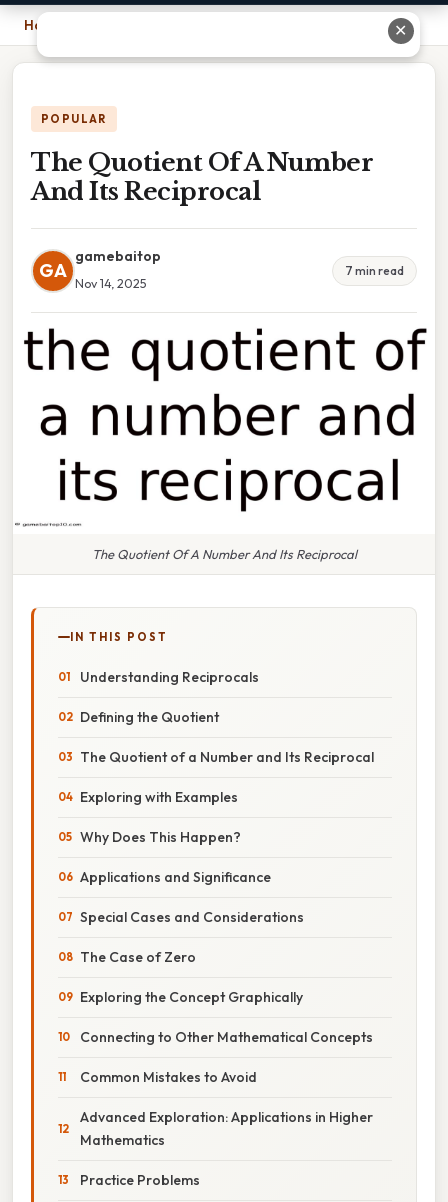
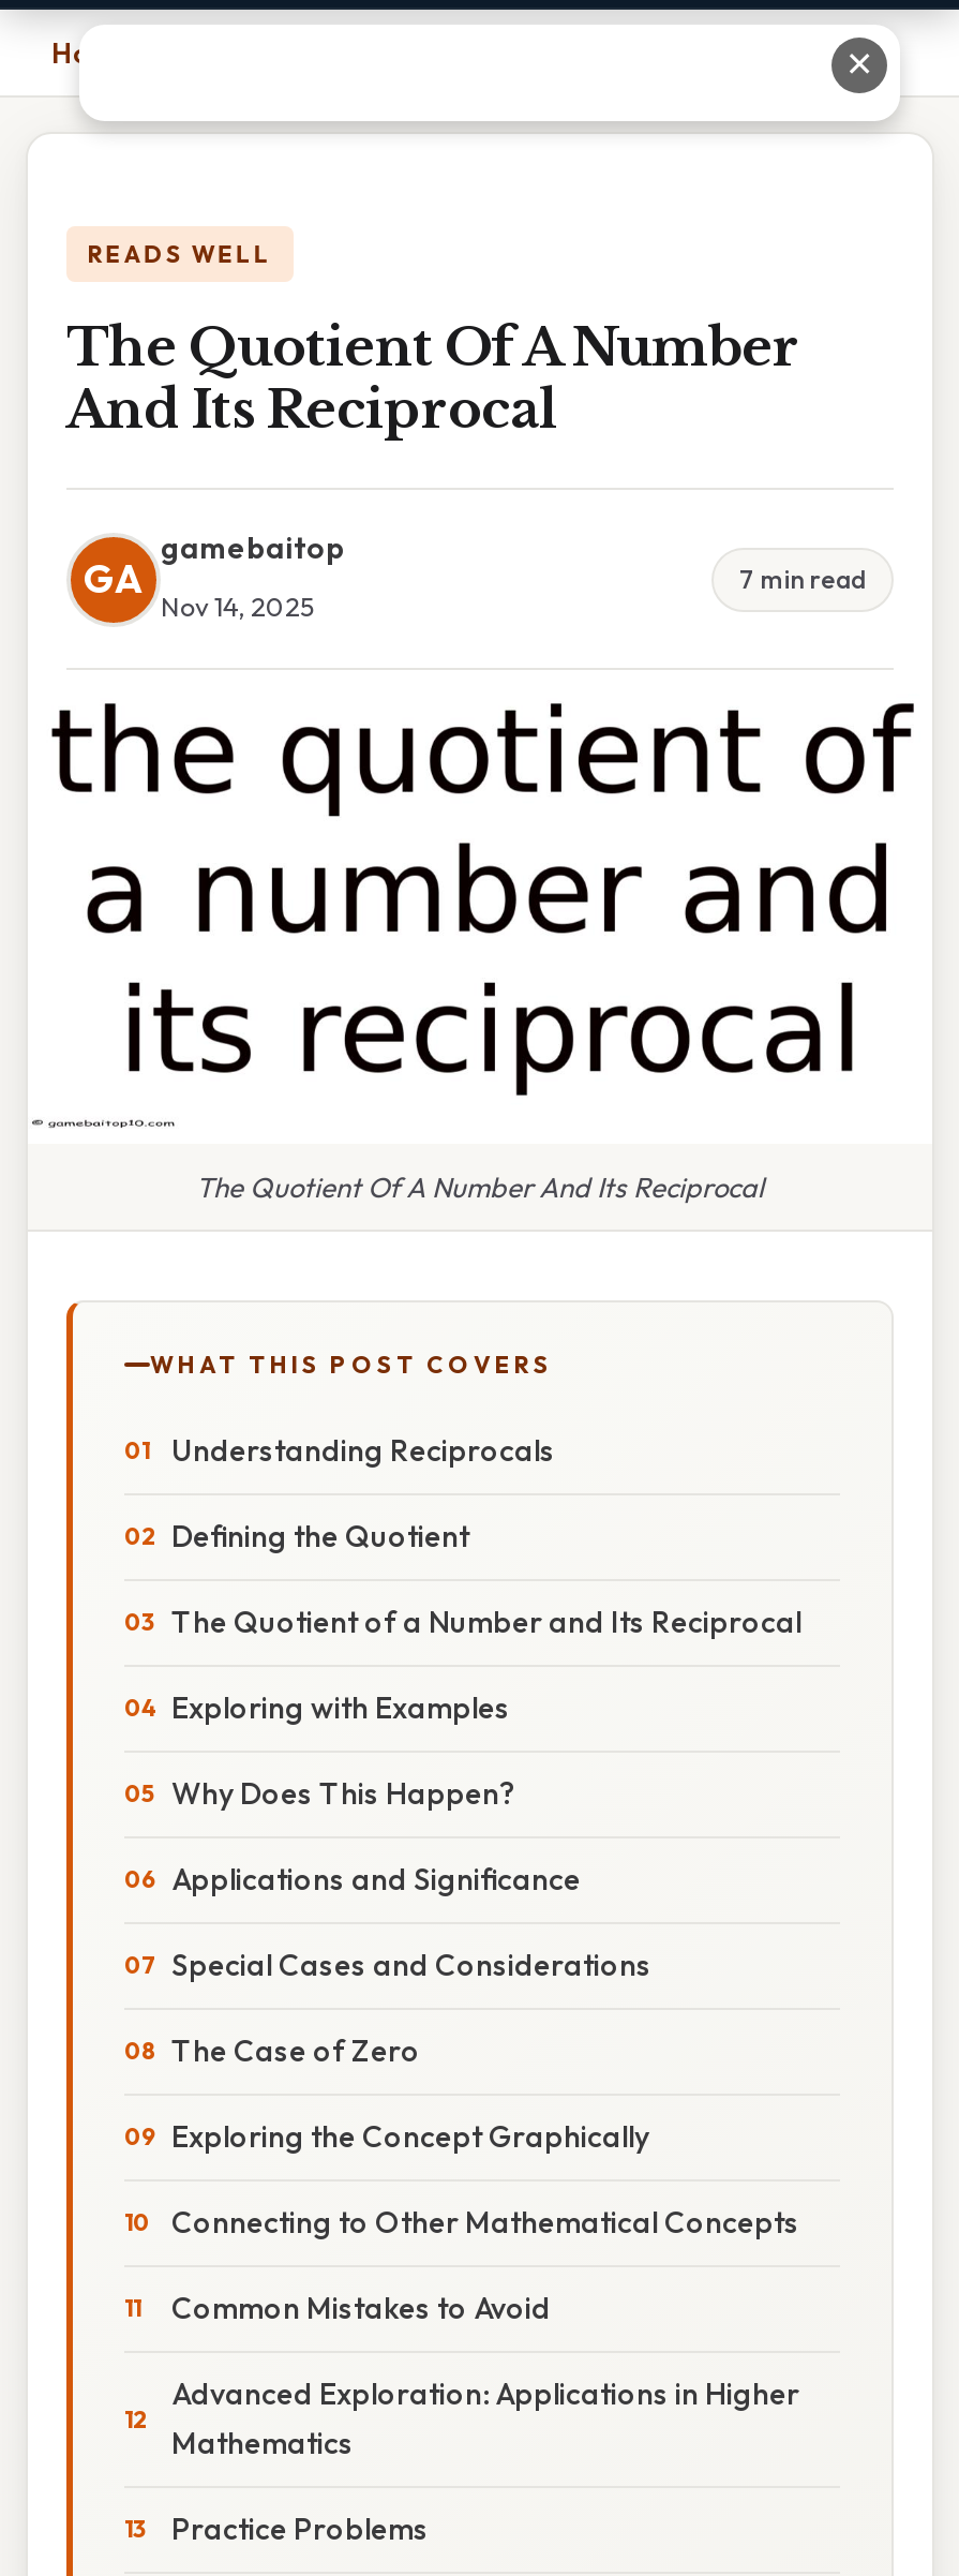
- POPULAR
+ READS WELL

- IN THIS POST
+ WHAT THIS POST COVERS
